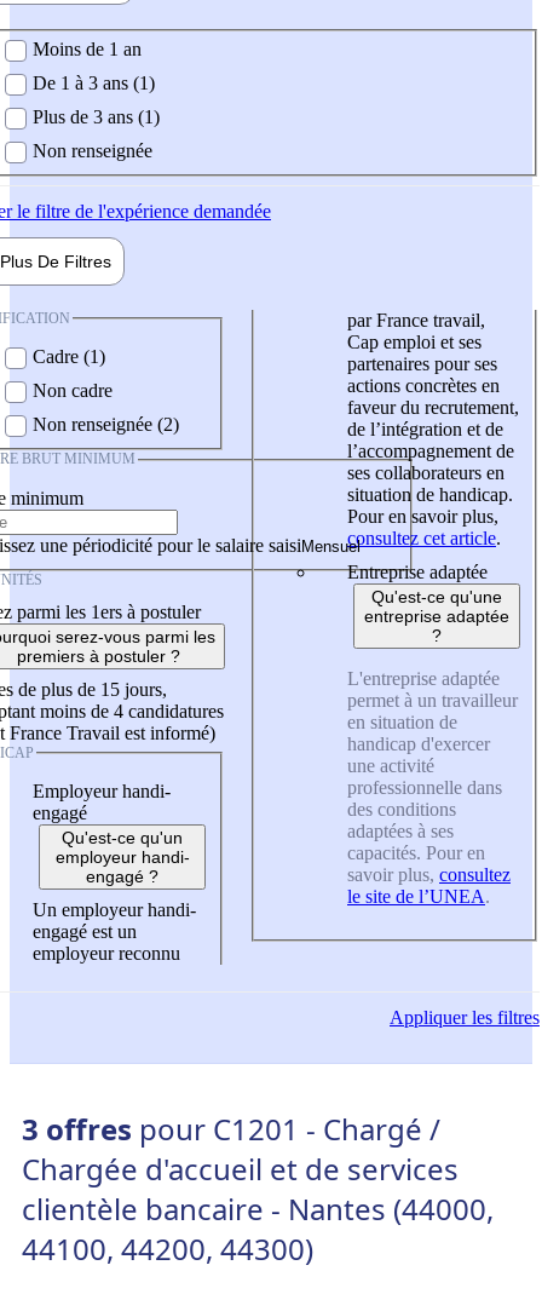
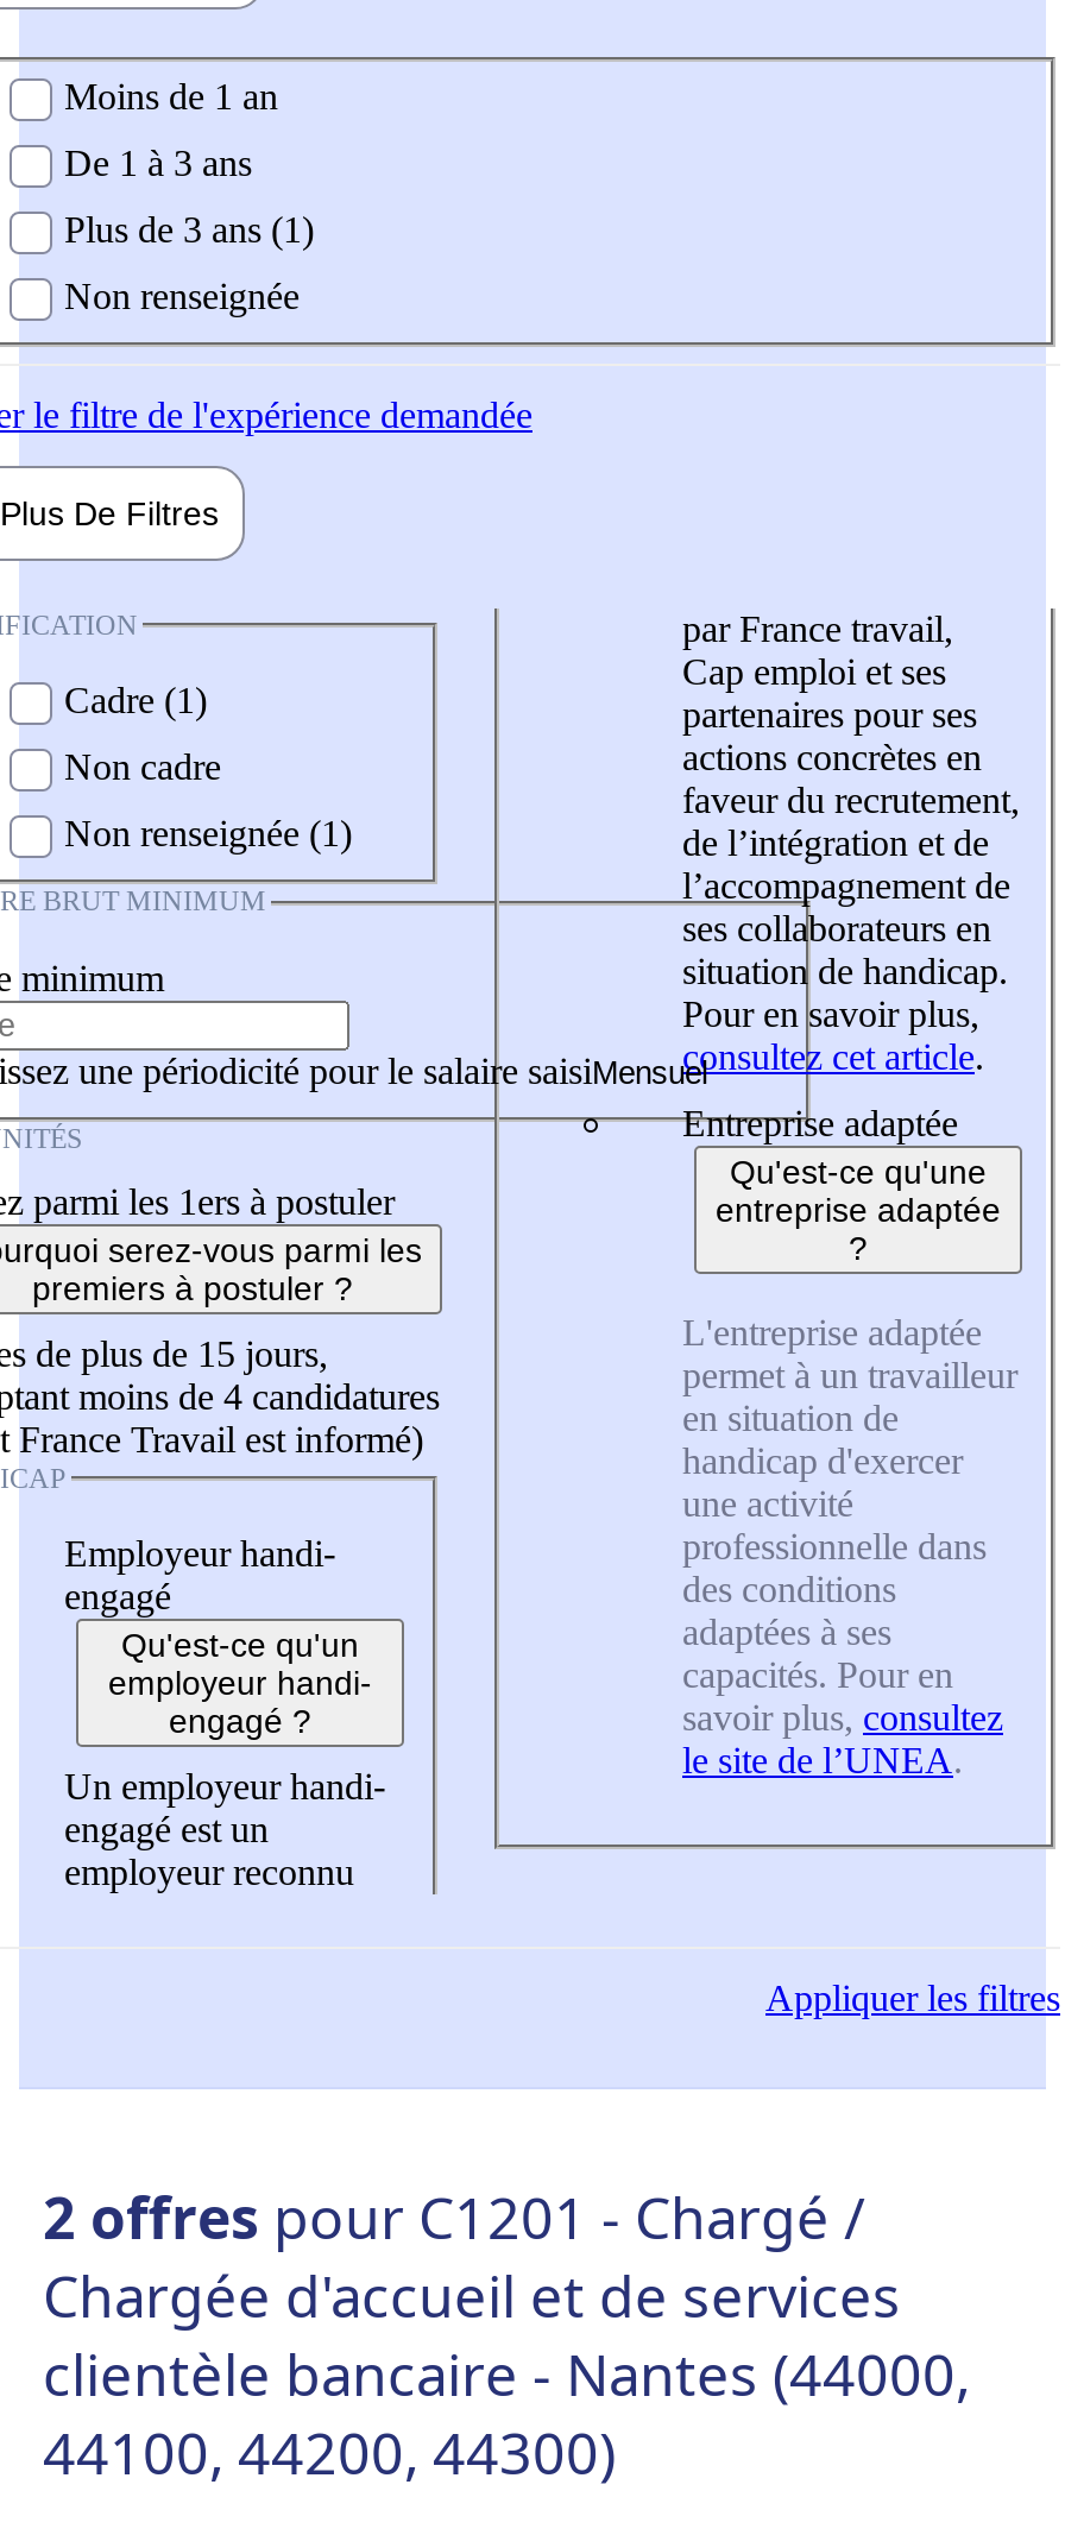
- De 1 à 3 ans (1)
+ De 1 à 3 ans

- Non renseignée (2)
+ Non renseignée (1)

- 3 offres pour C1201 - Chargé /
+ 2 offres pour C1201 - Chargé /
